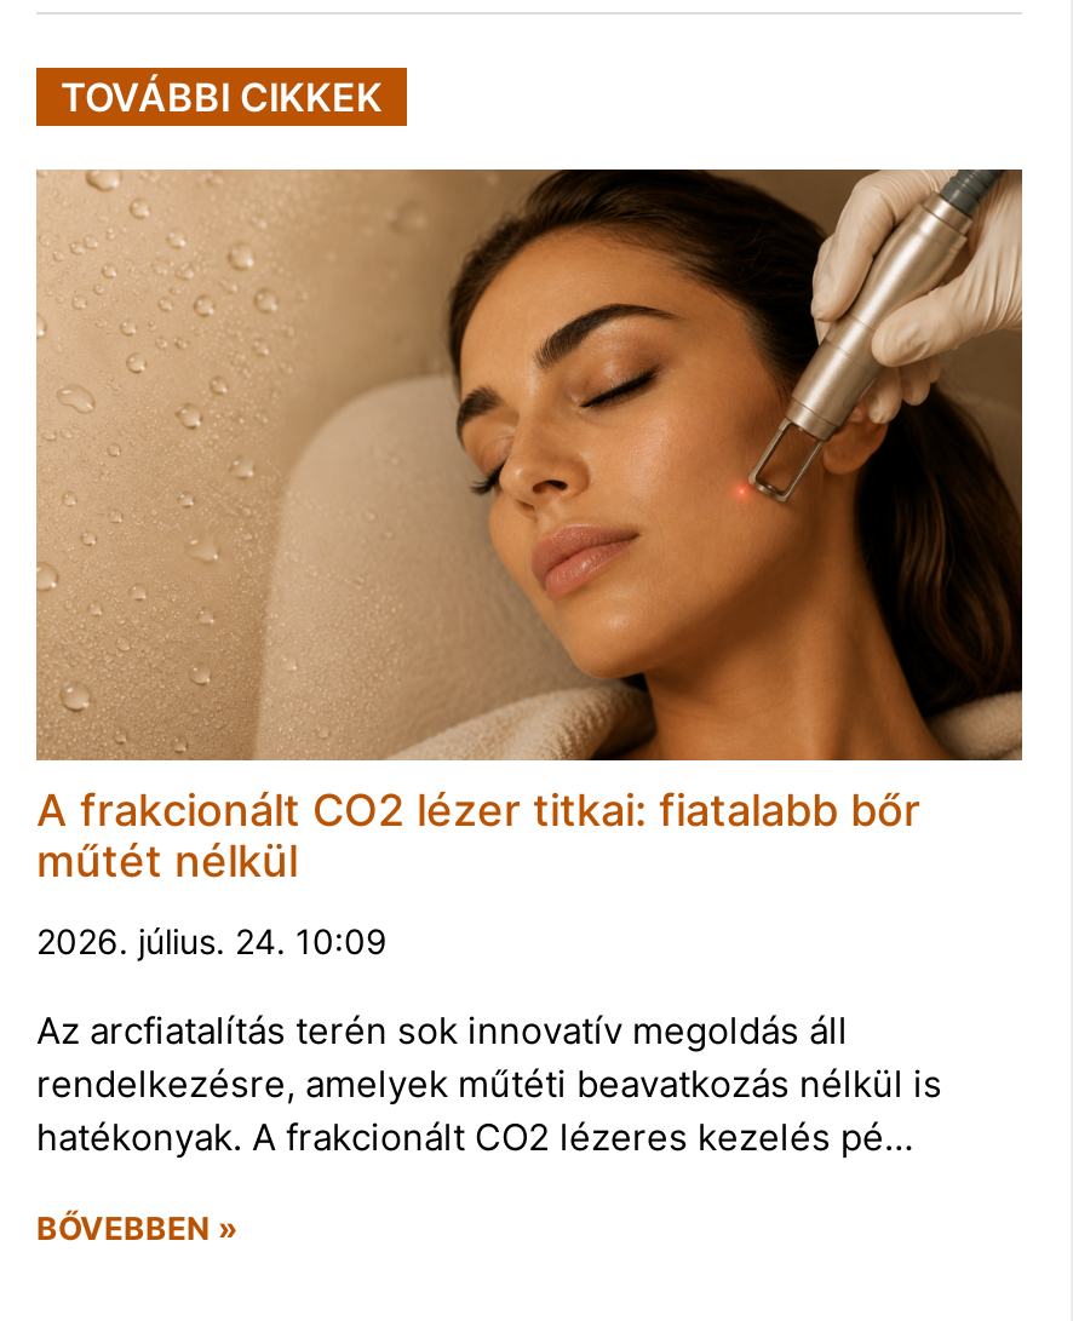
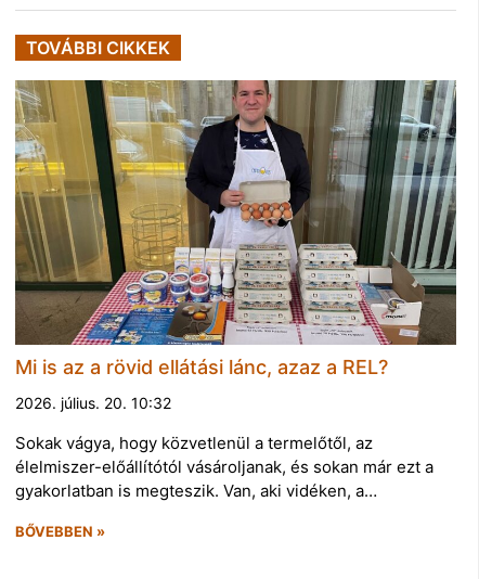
- [image]
- A frakcionált CO2 lézer titkai: fiatalabb bőr
- műtét nélkül
+ [image]
+ Mi is az a rövid ellátási lánc, azaz a REL?

- 2026. július. 24. 10:09
+ 2026. július. 20. 10:32

- Az arcfiatalítás terén sok innovatív megoldás áll
- rendelkezésre, amelyek műtéti beavatkozás nélkül is
- hatékonyak. A frakcionált CO2 lézeres kezelés pé…
+ Sokak vágya, hogy közvetlenül a termelőtől, az
+ élelmiszer-előállítótól vásároljanak, és sokan már ezt a
+ gyakorlatban is megteszik. Van, aki vidéken, a…
